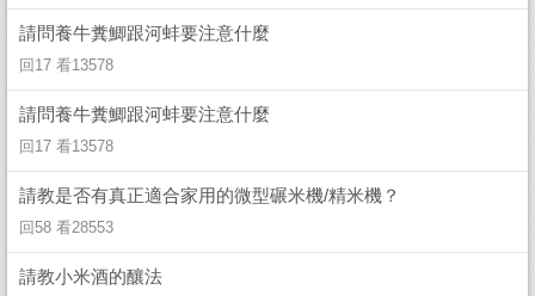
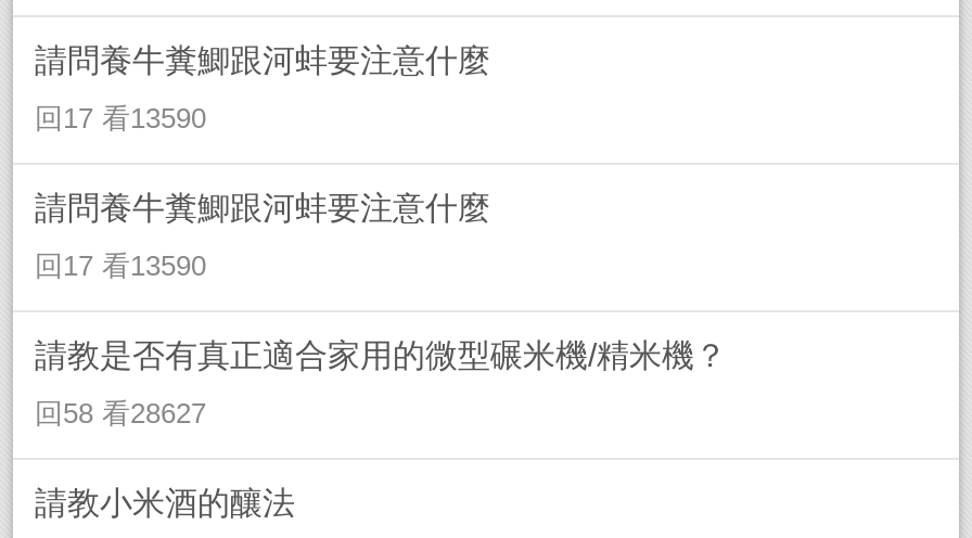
- 回17 看13578
+ 回17 看13590

- 回17 看13578
+ 回17 看13590

- 回58 看28553
+ 回58 看28627
